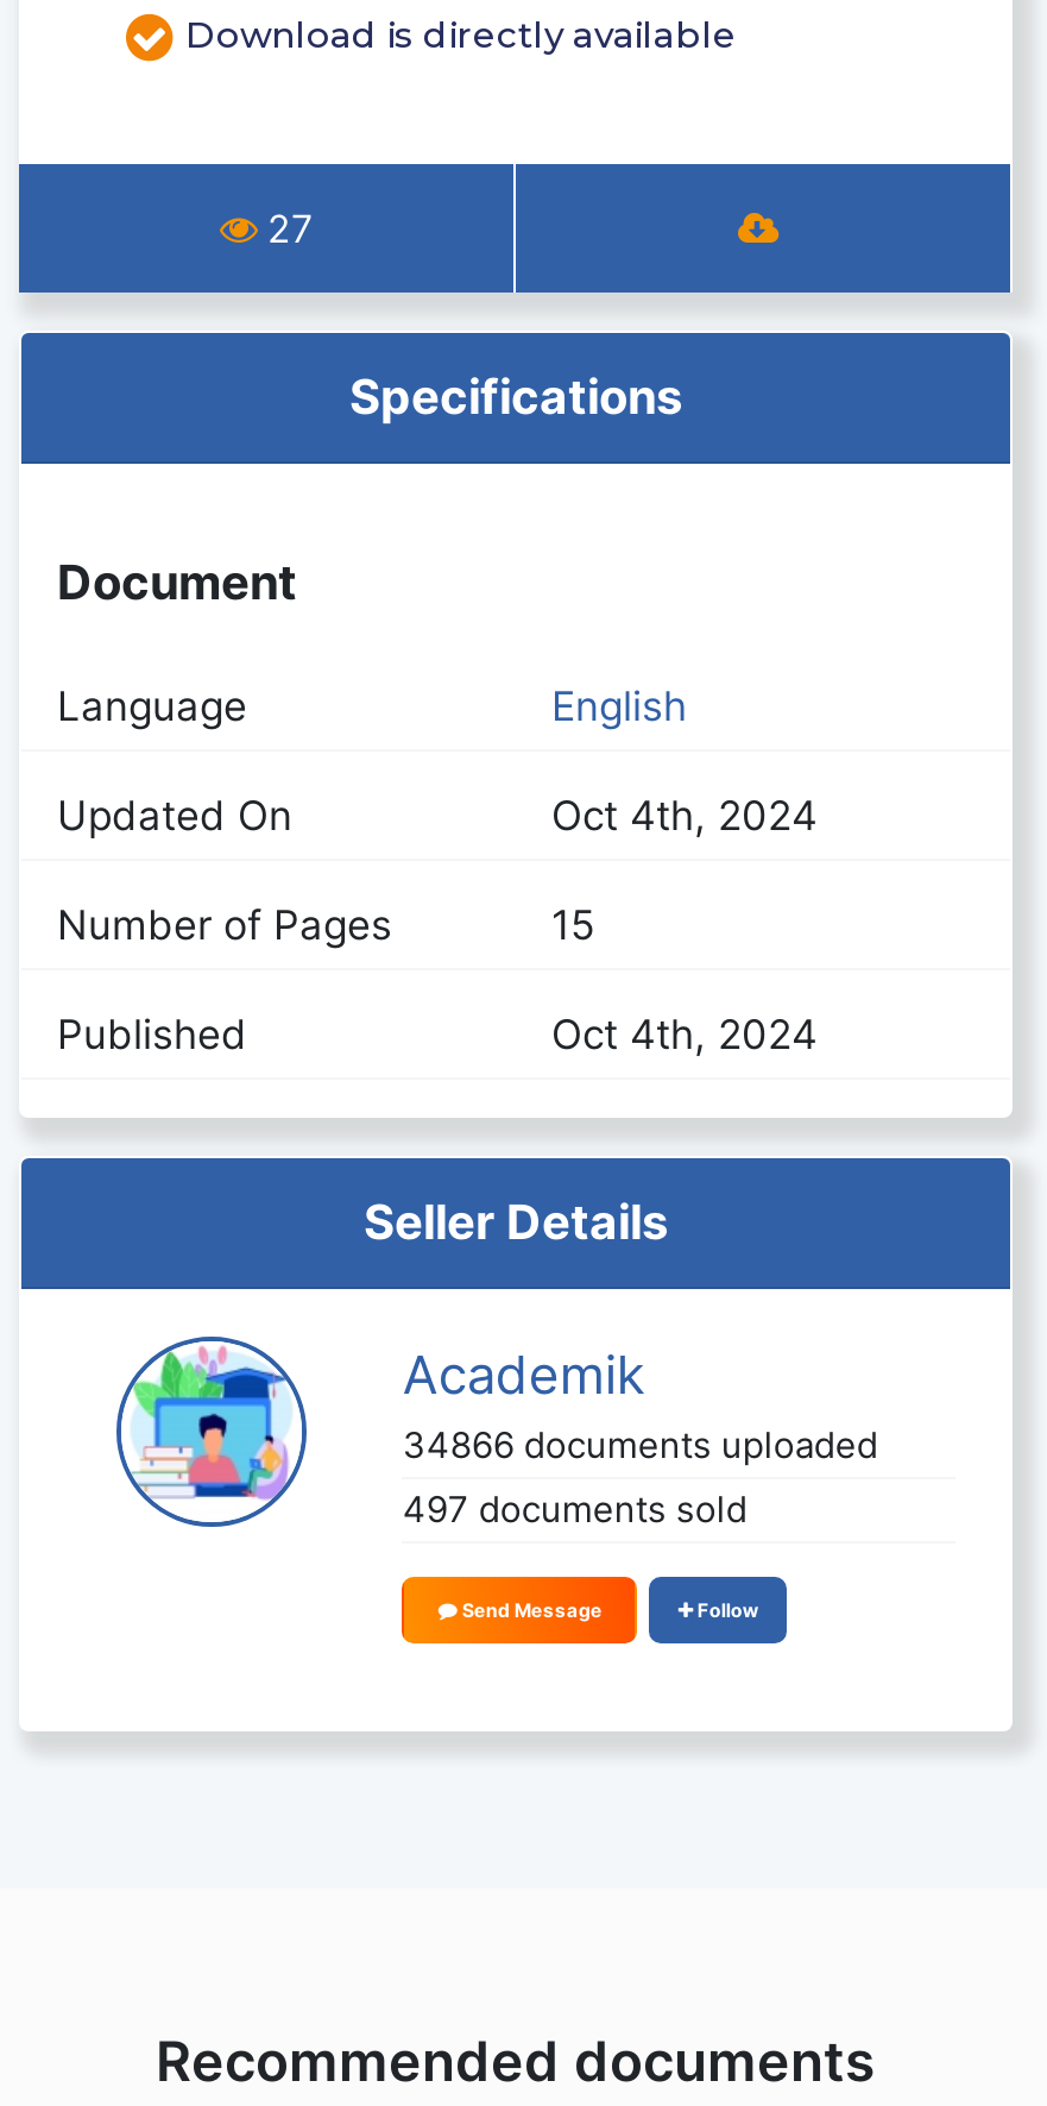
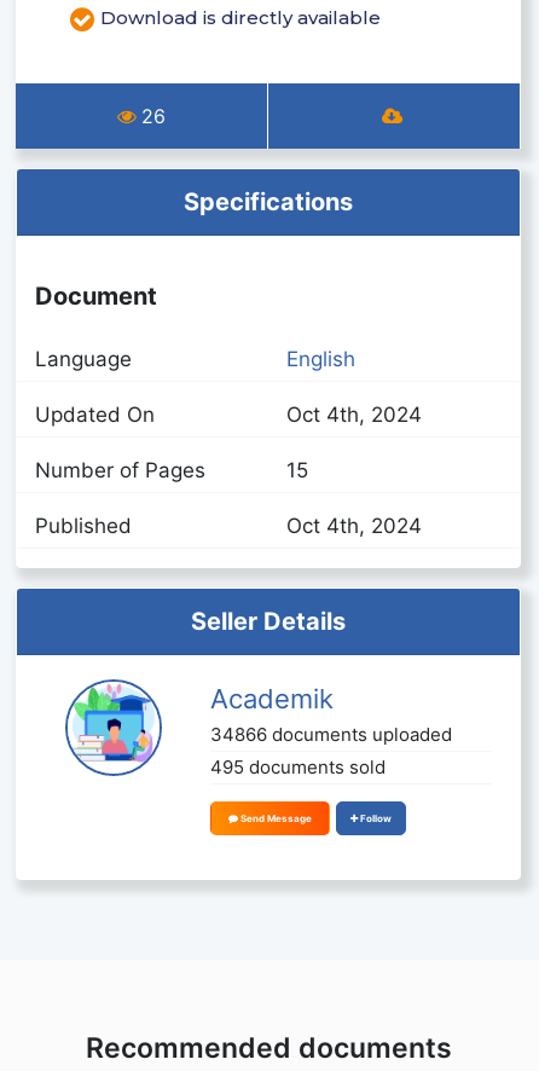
- 27
+ 26

- 497 documents sold
+ 495 documents sold
